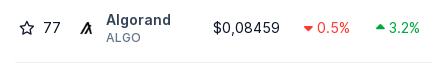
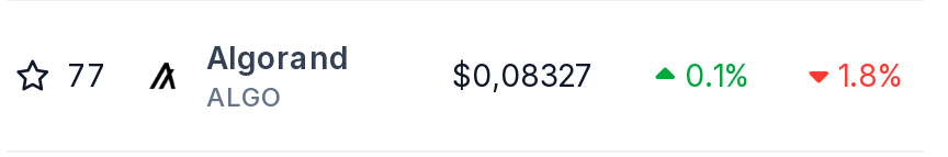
- $0,08459
+ $0,08327

- 0.5%
+ 0.1%

- 3.2%
+ 1.8%
